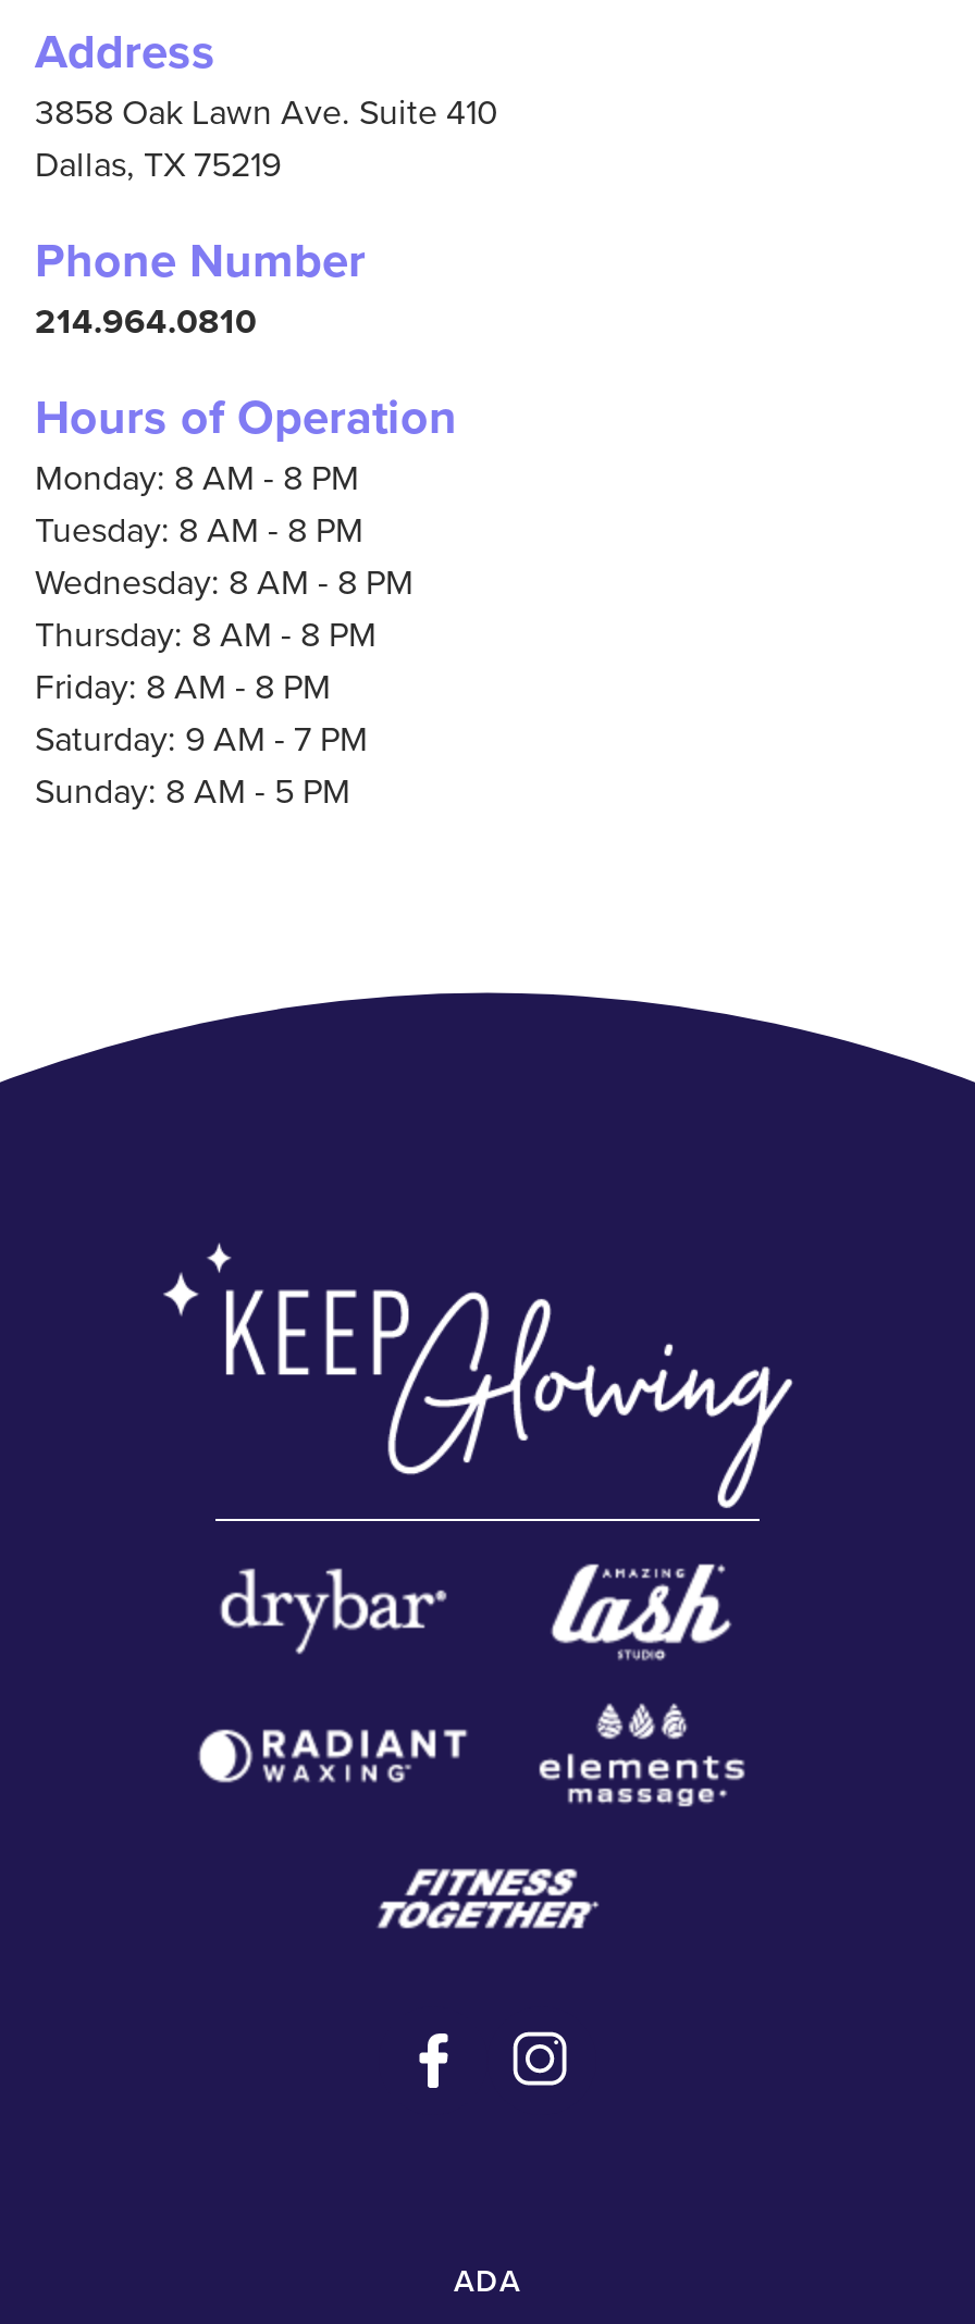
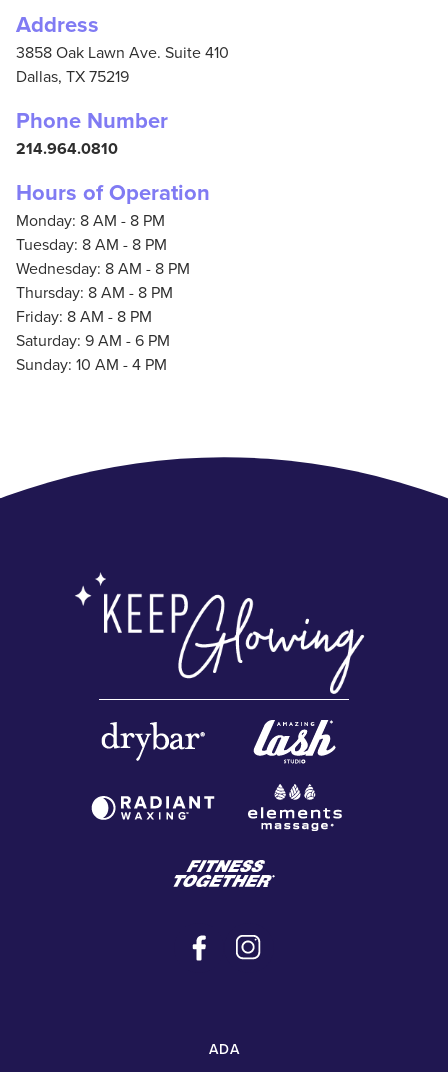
- Saturday: 9 AM - 7 PM
+ Saturday: 9 AM - 6 PM

- Sunday: 8 AM - 5 PM
+ Sunday: 10 AM - 4 PM
